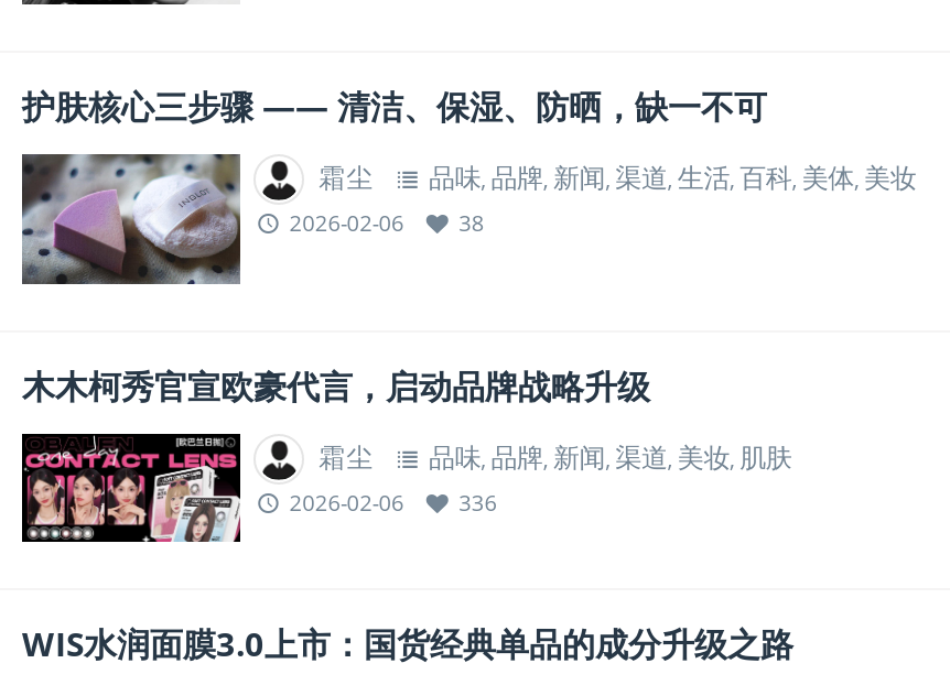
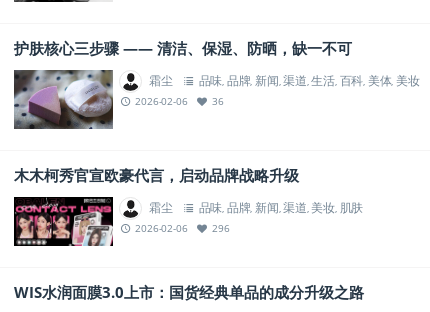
- 2026-02-06 38
+ 2026-02-06 36

- 2026-02-06 336
+ 2026-02-06 296
